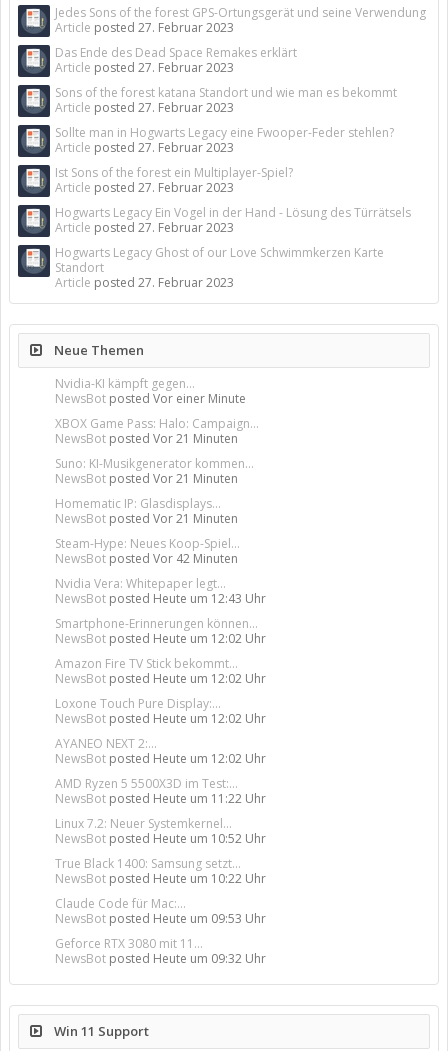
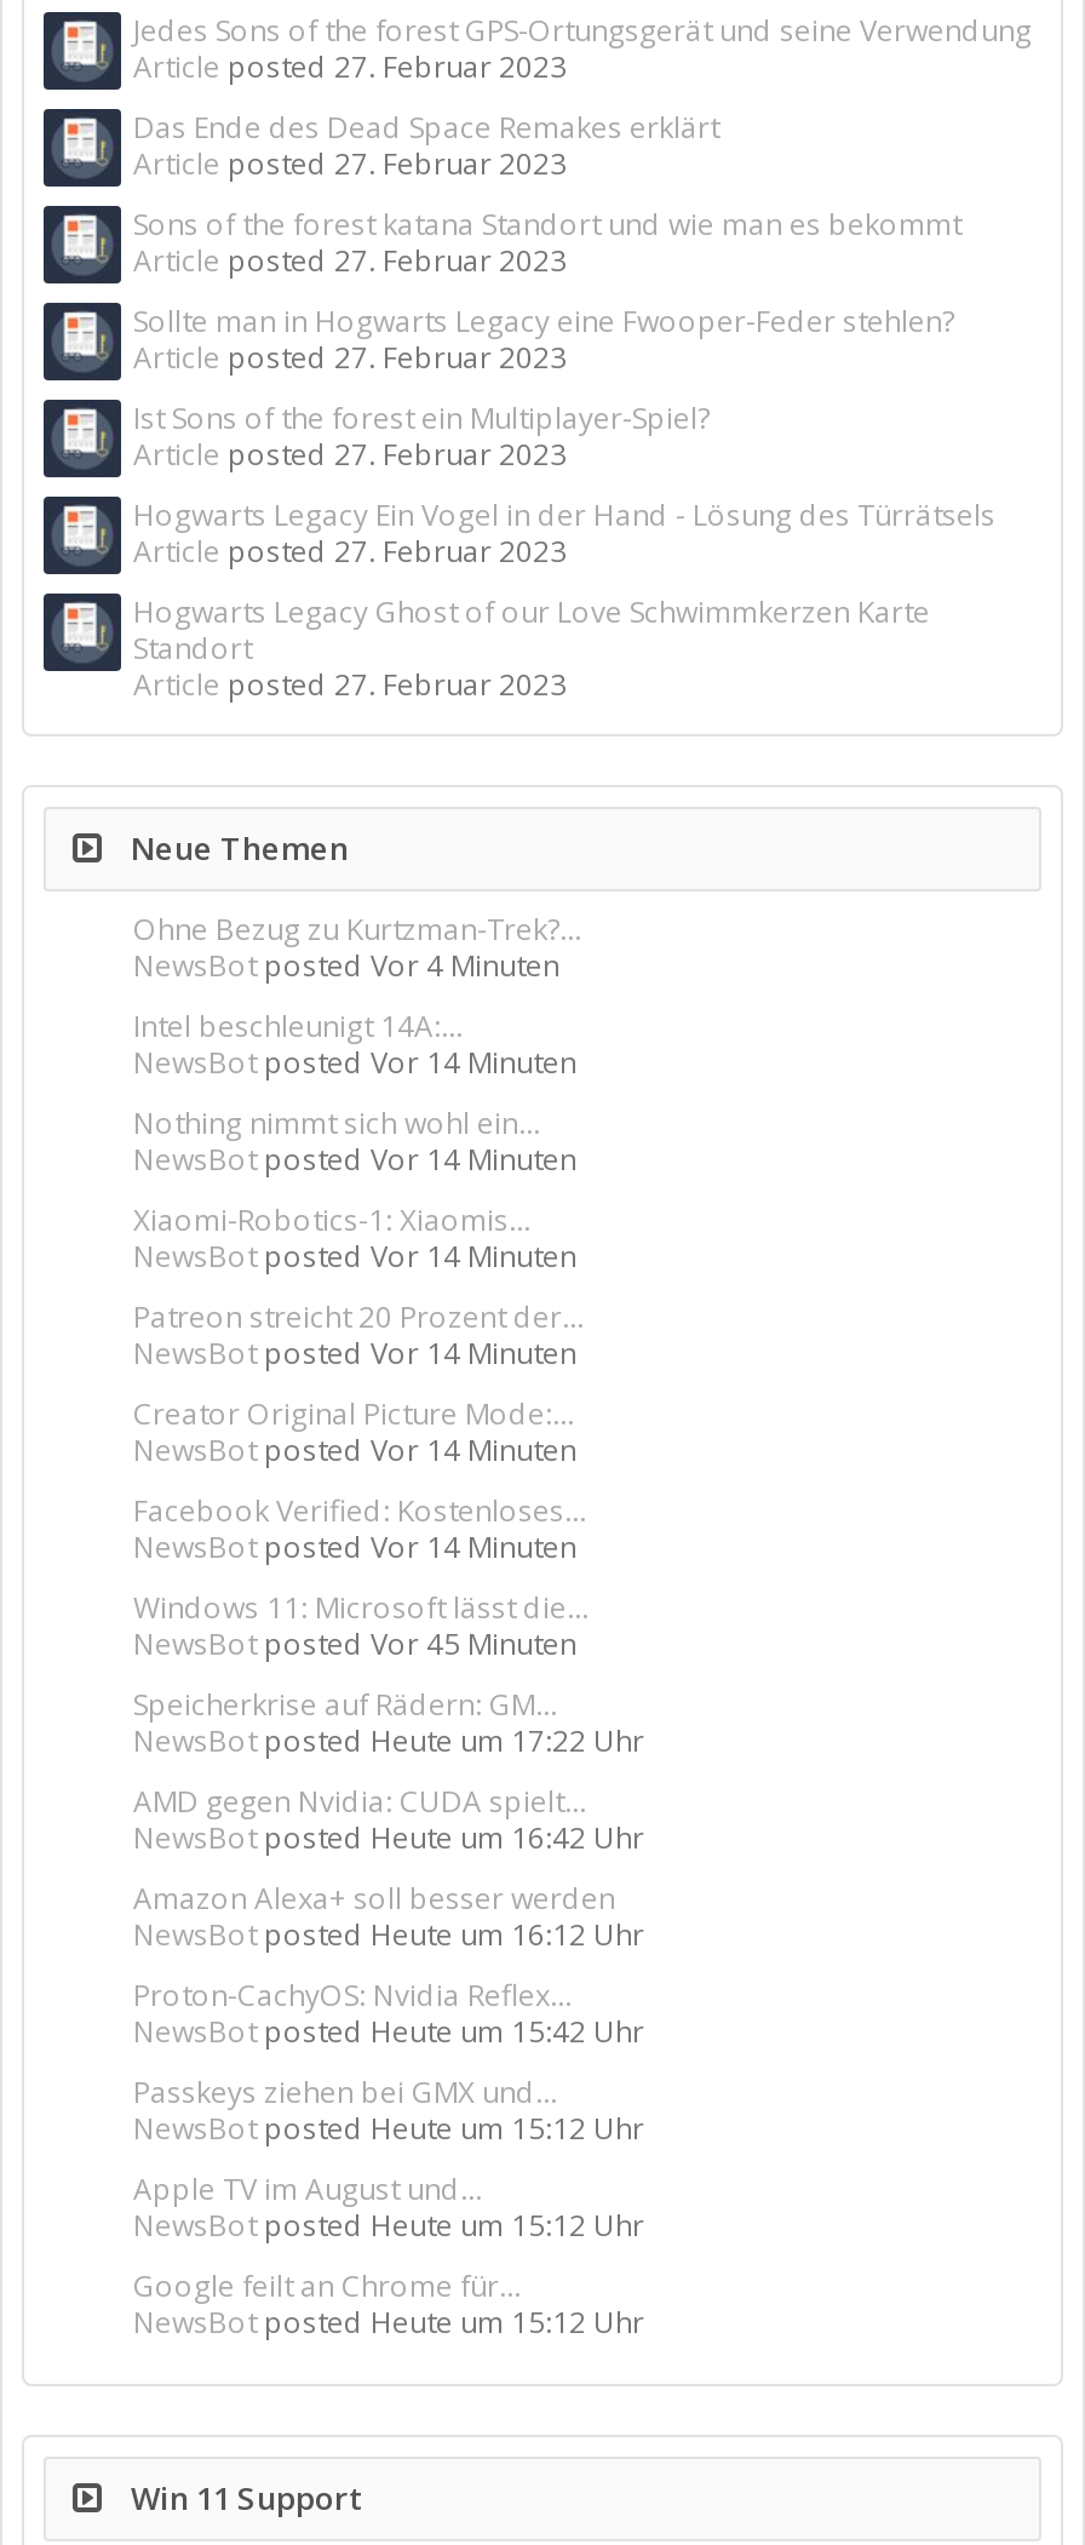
- Nvidia-KI kämpft gegen...
- NewsBot posted Vor einer Minute
+ Ohne Bezug zu Kurtzman-Trek?...
+ NewsBot posted Vor 4 Minuten

- XBOX Game Pass: Halo: Campaign...
- NewsBot posted Vor 21 Minuten
+ Intel beschleunigt 14A:...
+ NewsBot posted Vor 14 Minuten

- Suno: KI-Musikgenerator kommen...
- NewsBot posted Vor 21 Minuten
+ Nothing nimmt sich wohl ein...
+ NewsBot posted Vor 14 Minuten

- Homematic IP: Glasdisplays...
- NewsBot posted Vor 21 Minuten
+ Xiaomi-Robotics-1: Xiaomis...
+ NewsBot posted Vor 14 Minuten

- Steam-Hype: Neues Koop-Spiel...
- NewsBot posted Vor 42 Minuten
+ Patreon streicht 20 Prozent der...
+ NewsBot posted Vor 14 Minuten

- Nvidia Vera: Whitepaper legt...
- NewsBot posted Heute um 12:43 Uhr
+ Creator Original Picture Mode:...
+ NewsBot posted Vor 14 Minuten

- Smartphone-Erinnerungen können...
- NewsBot posted Heute um 12:02 Uhr
+ Facebook Verified: Kostenloses...
+ NewsBot posted Vor 14 Minuten

- Amazon Fire TV Stick bekommt...
- NewsBot posted Heute um 12:02 Uhr
+ Windows 11: Microsoft lässt die...
+ NewsBot posted Vor 45 Minuten

- Loxone Touch Pure Display:...
- NewsBot posted Heute um 12:02 Uhr
+ Speicherkrise auf Rädern: GM...
+ NewsBot posted Heute um 17:22 Uhr

- AYANEO NEXT 2:...
- NewsBot posted Heute um 12:02 Uhr
+ AMD gegen Nvidia: CUDA spielt...
+ NewsBot posted Heute um 16:42 Uhr

- AMD Ryzen 5 5500X3D im Test:...
- NewsBot posted Heute um 11:22 Uhr
+ Amazon Alexa+ soll besser werden
+ NewsBot posted Heute um 16:12 Uhr

- Linux 7.2: Neuer Systemkernel...
- NewsBot posted Heute um 10:52 Uhr
+ Proton-CachyOS: Nvidia Reflex...
+ NewsBot posted Heute um 15:42 Uhr

- True Black 1400: Samsung setzt...
- NewsBot posted Heute um 10:22 Uhr
+ Passkeys ziehen bei GMX und...
+ NewsBot posted Heute um 15:12 Uhr

- Claude Code für Mac:...
- NewsBot posted Heute um 09:53 Uhr
+ Apple TV im August und...
+ NewsBot posted Heute um 15:12 Uhr

- Geforce RTX 3080 mit 11...
- NewsBot posted Heute um 09:32 Uhr
+ Google feilt an Chrome für...
+ NewsBot posted Heute um 15:12 Uhr
